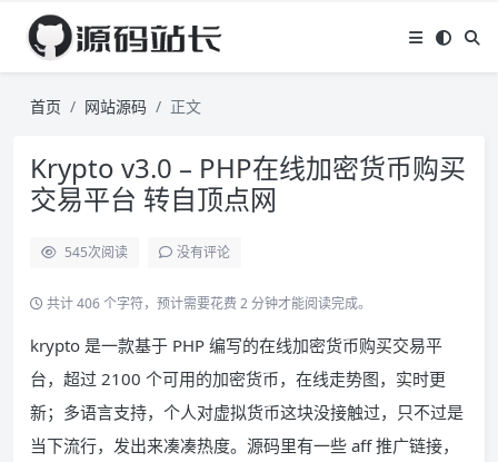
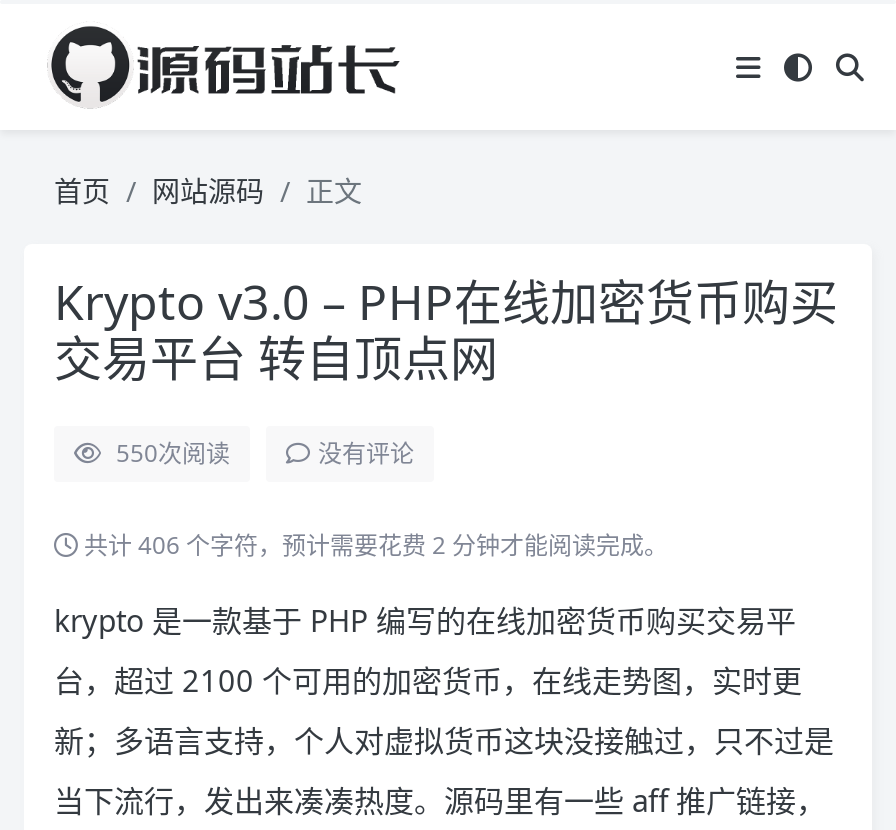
- 545次阅读
+ 550次阅读
